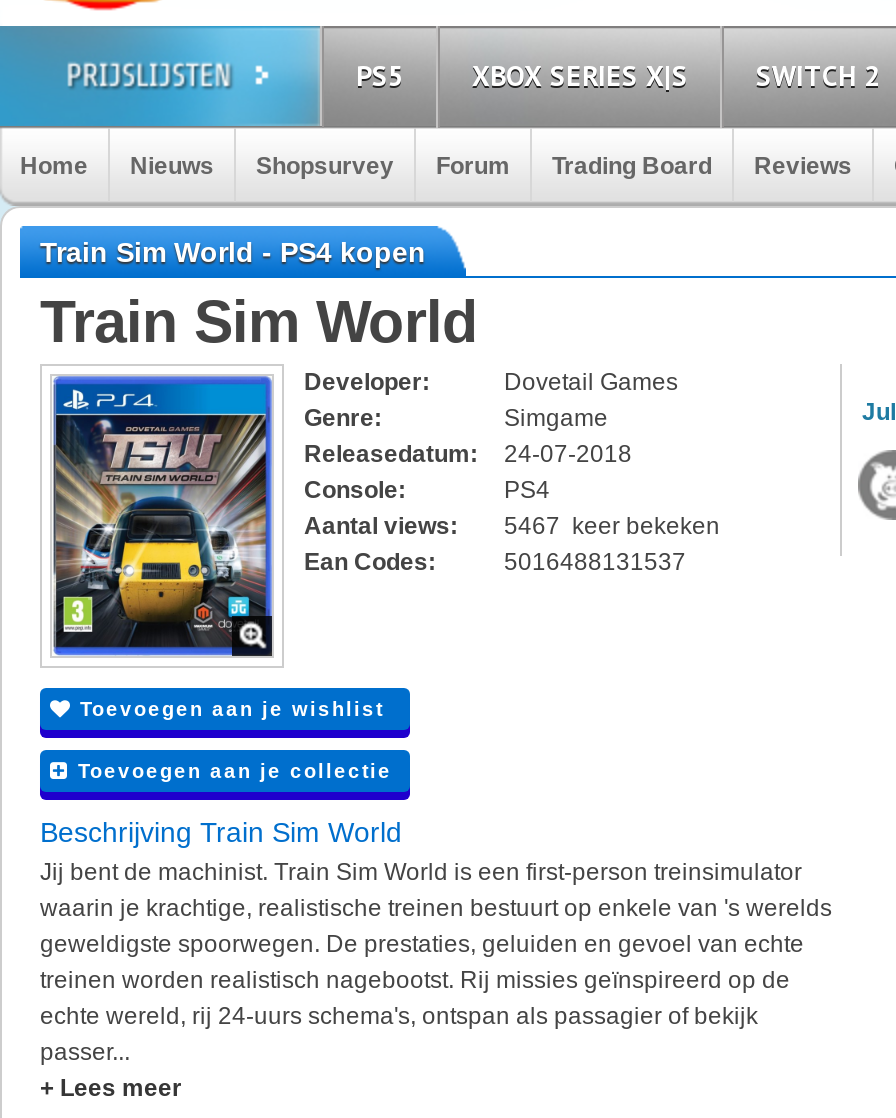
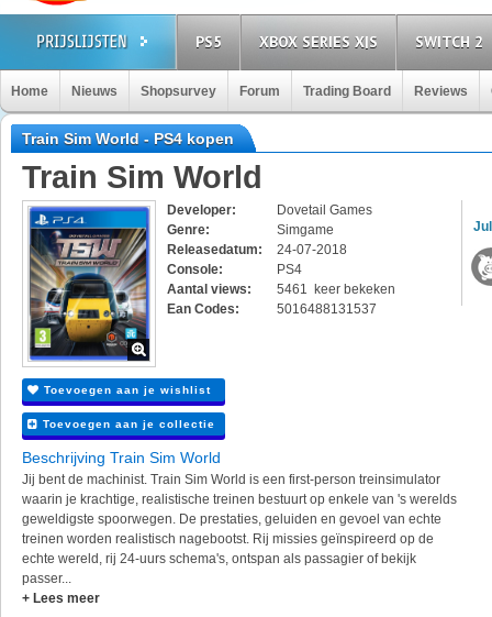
- Aantal views: 5467 keer bekeken
+ Aantal views: 5461 keer bekeken
